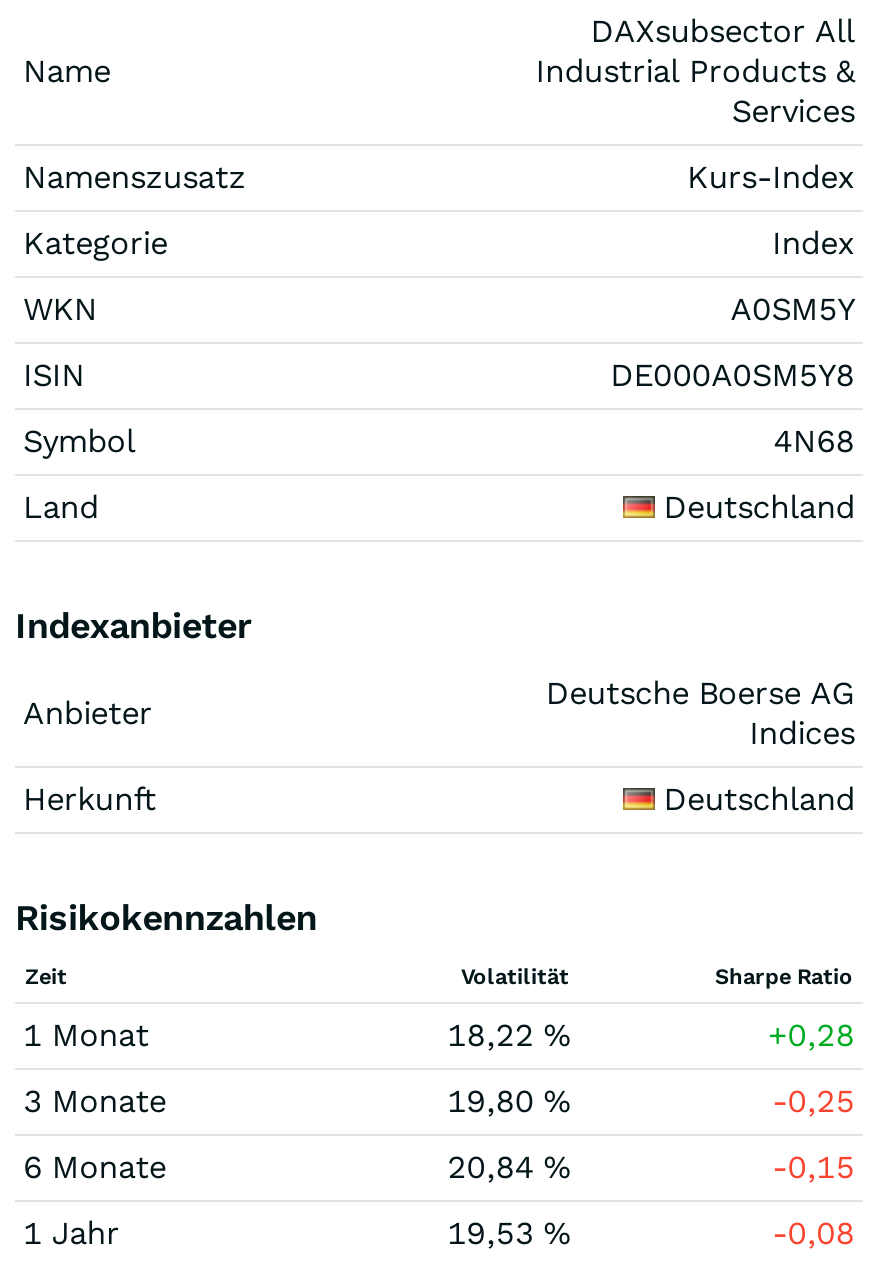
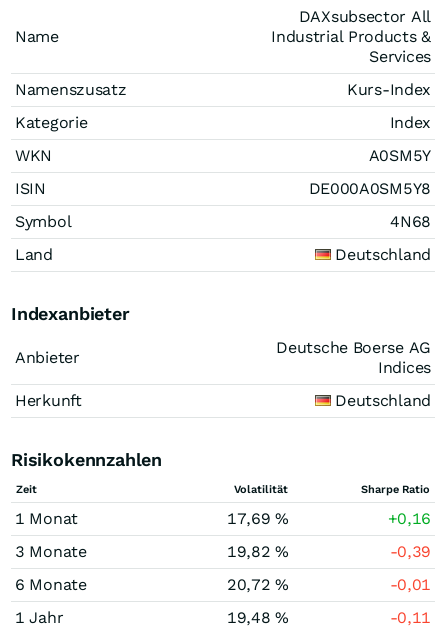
- 18,22 %
+ 17,69 %

- +0,28
+ +0,16

- 19,80 %
+ 19,82 %

- -0,25
+ -0,39

- 20,84 %
+ 20,72 %

- -0,15
+ -0,01

- 19,53 %
+ 19,48 %

- -0,08
+ -0,11
